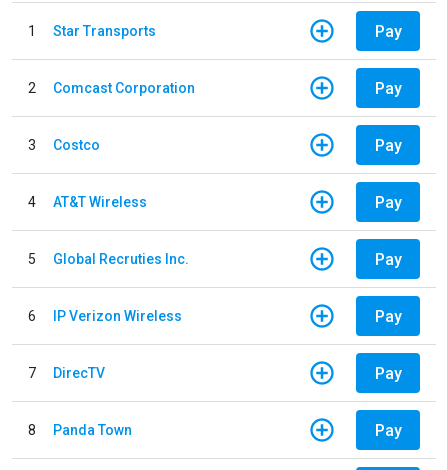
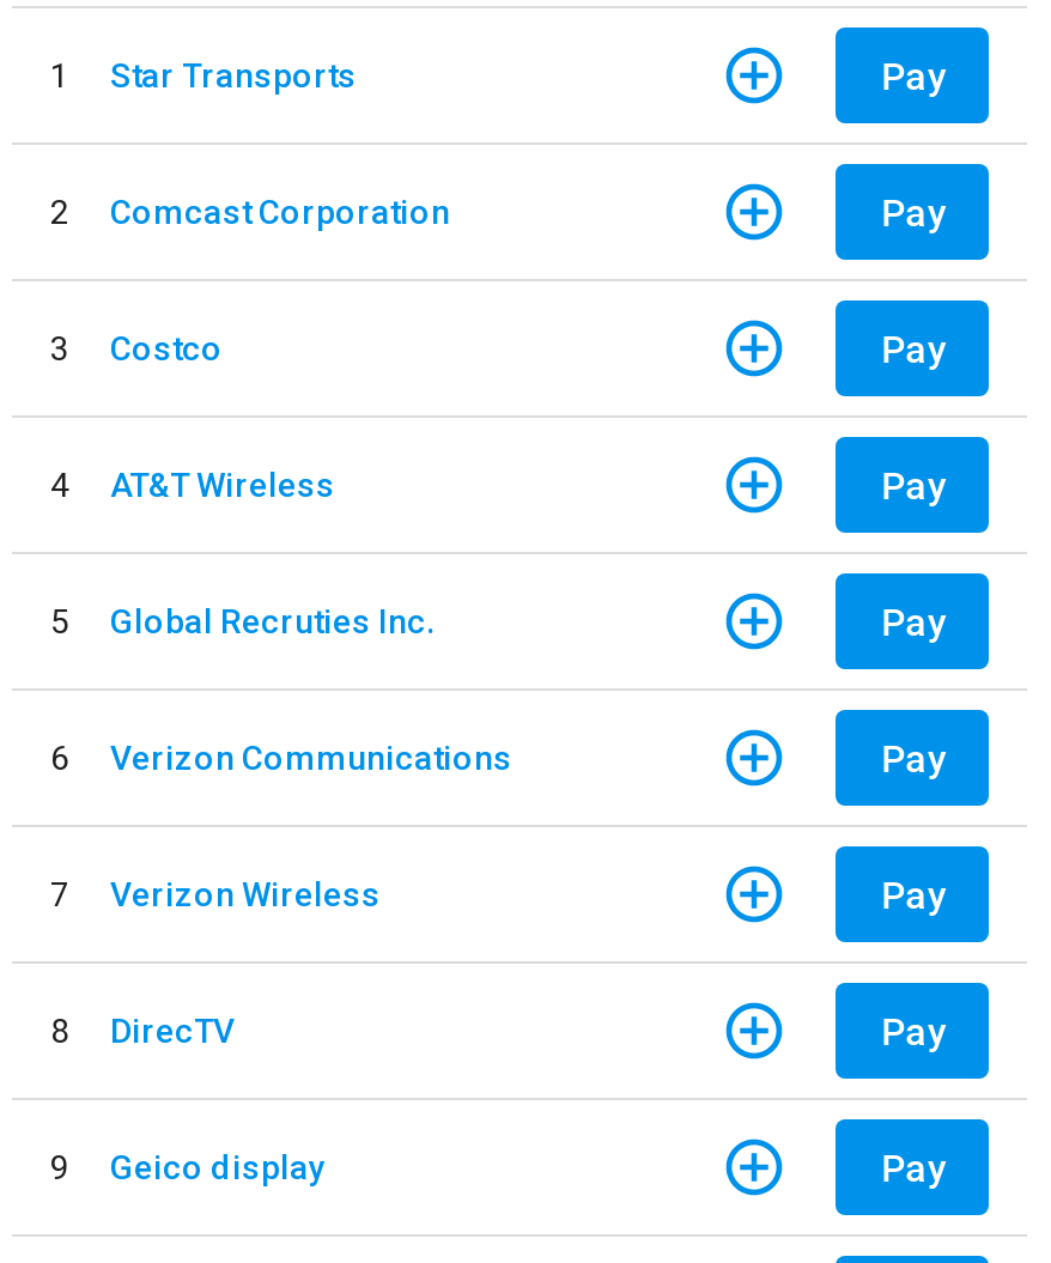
- IP Verizon Wireless
+ Verizon Communications

+ Verizon Wireless
+ Pay
+ 8

- 8
- Panda Town
+ 9
+ Geico display
